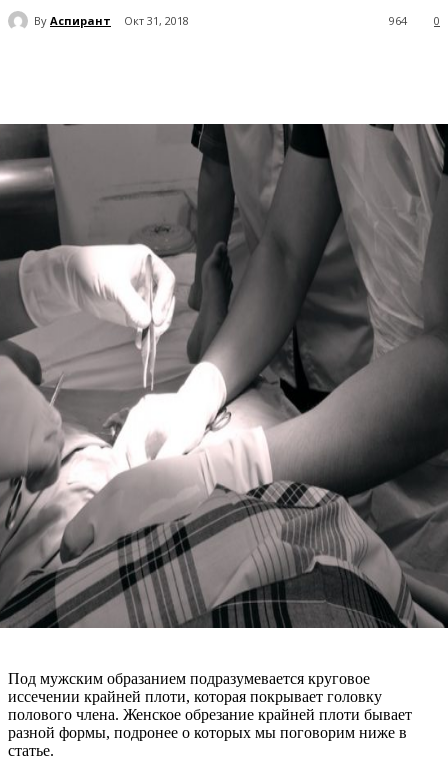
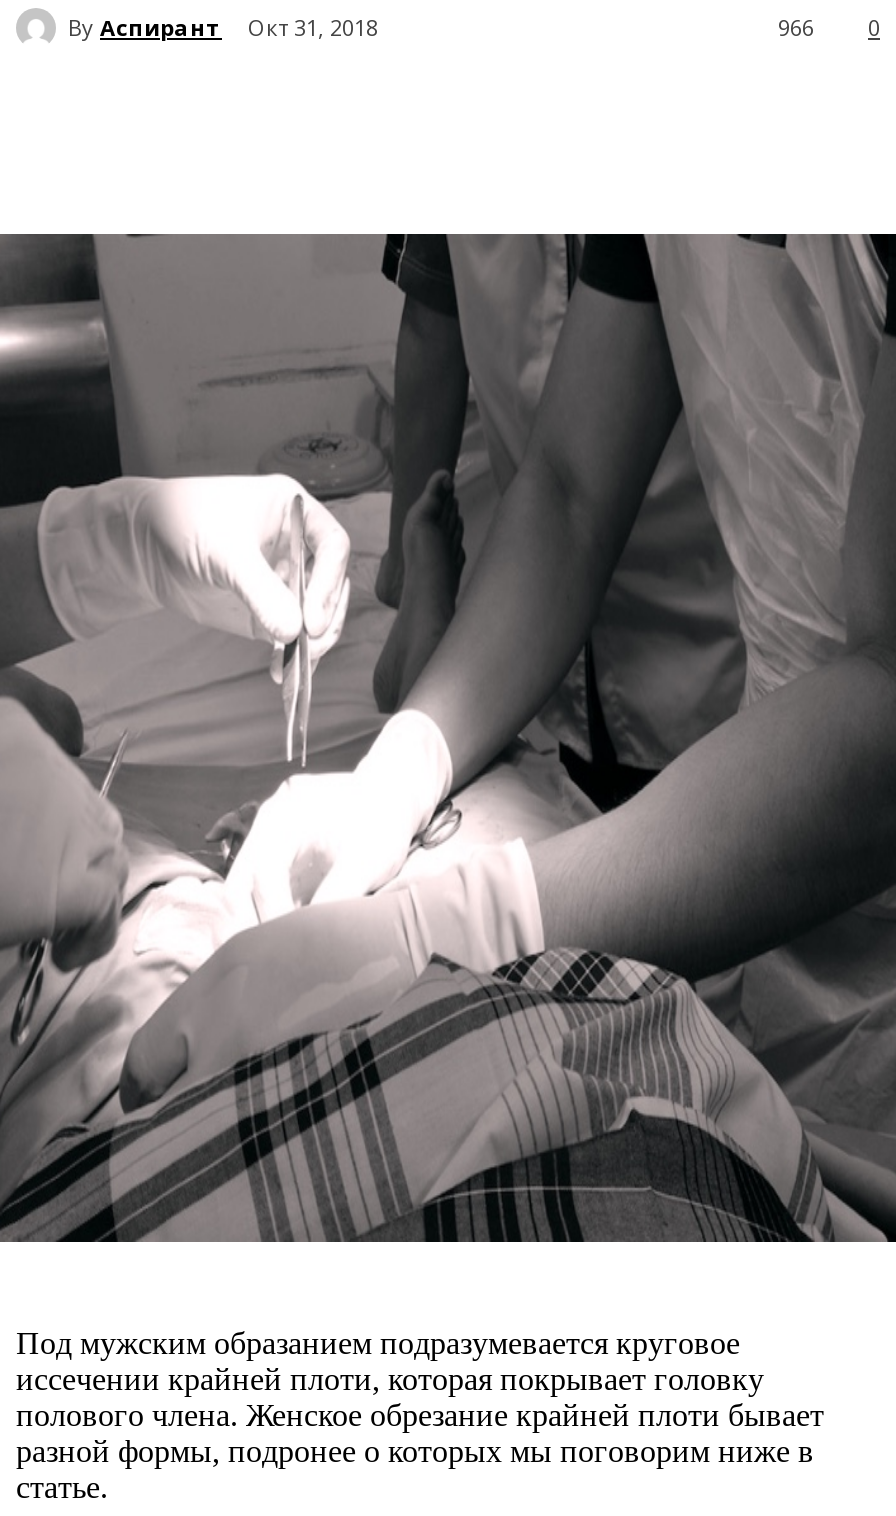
- 964 0
+ 966 0
